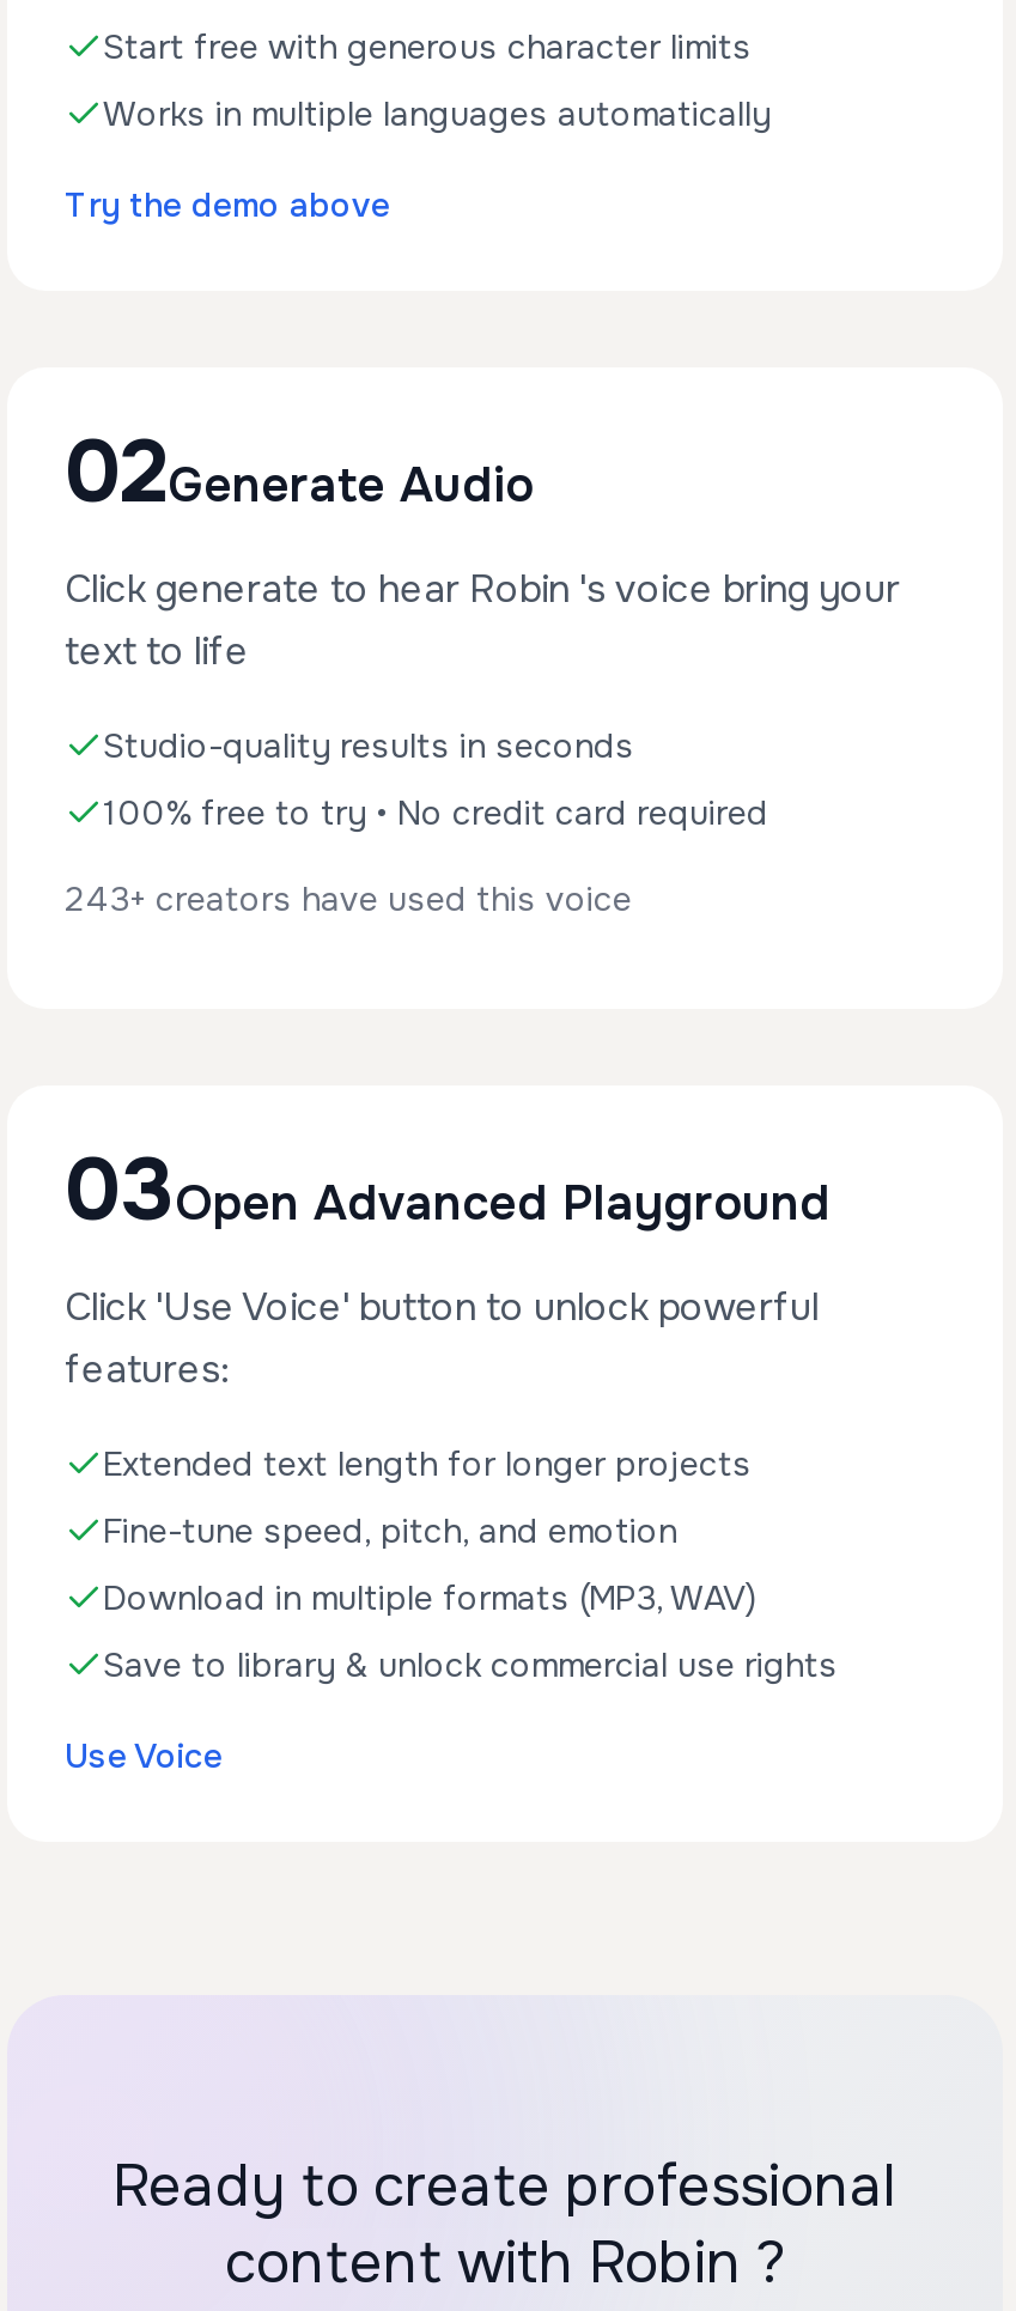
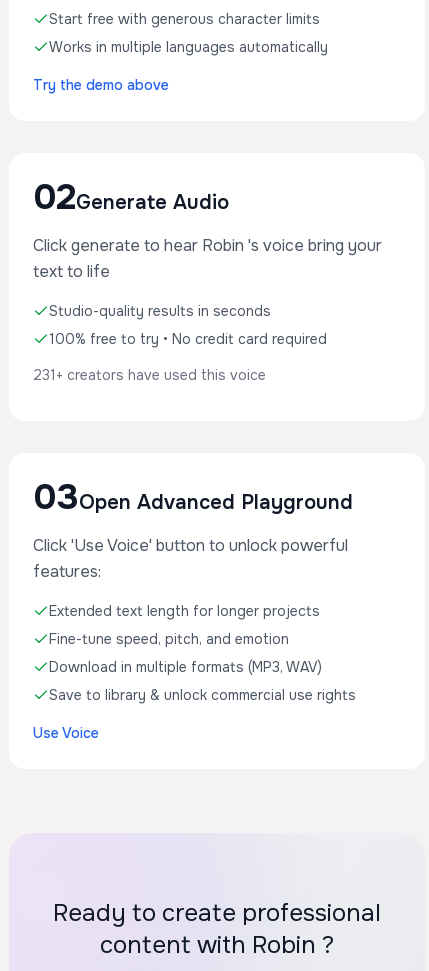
- 243+ creators have used this voice
+ 231+ creators have used this voice
